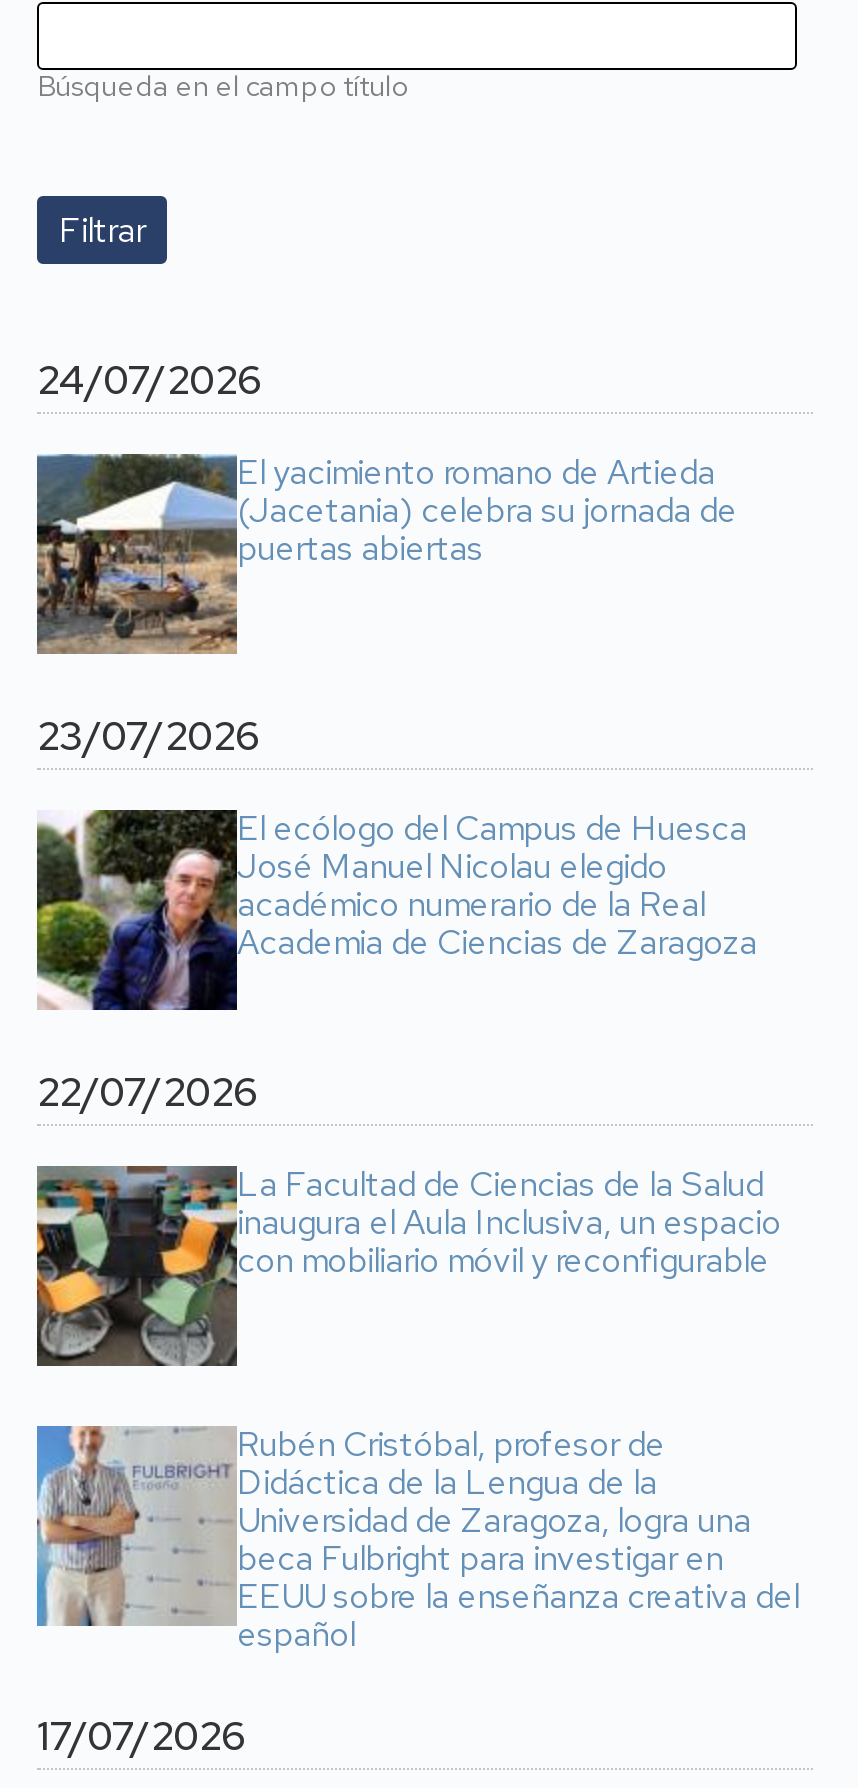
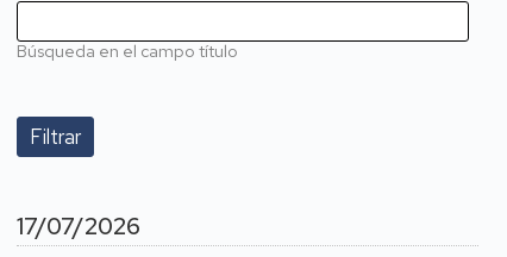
- [image]
- 24/07/2026
- El yacimiento romano de Artieda
- (Jacetania) celebra su jornada de
- puertas abiertas

- [image]
- 23/07/2026
- El ecólogo del Campus de Huesca
- José Manuel Nicolau elegido
- académico numerario de la Real
- Academia de Ciencias de Zaragoza
- 22/07/2026
- La Facultad de Ciencias de la Salud
- inaugura el Aula Inclusiva, un espacio
- con mobiliario móvil y reconfigurable

- [image]
- Rubén Cristóbal, profesor de
- Didáctica de la Lengua de la
- Universidad de Zaragoza, logra una
- beca Fulbright para investigar en
- EEUU sobre la enseñanza creativa del
- español

- [image]
